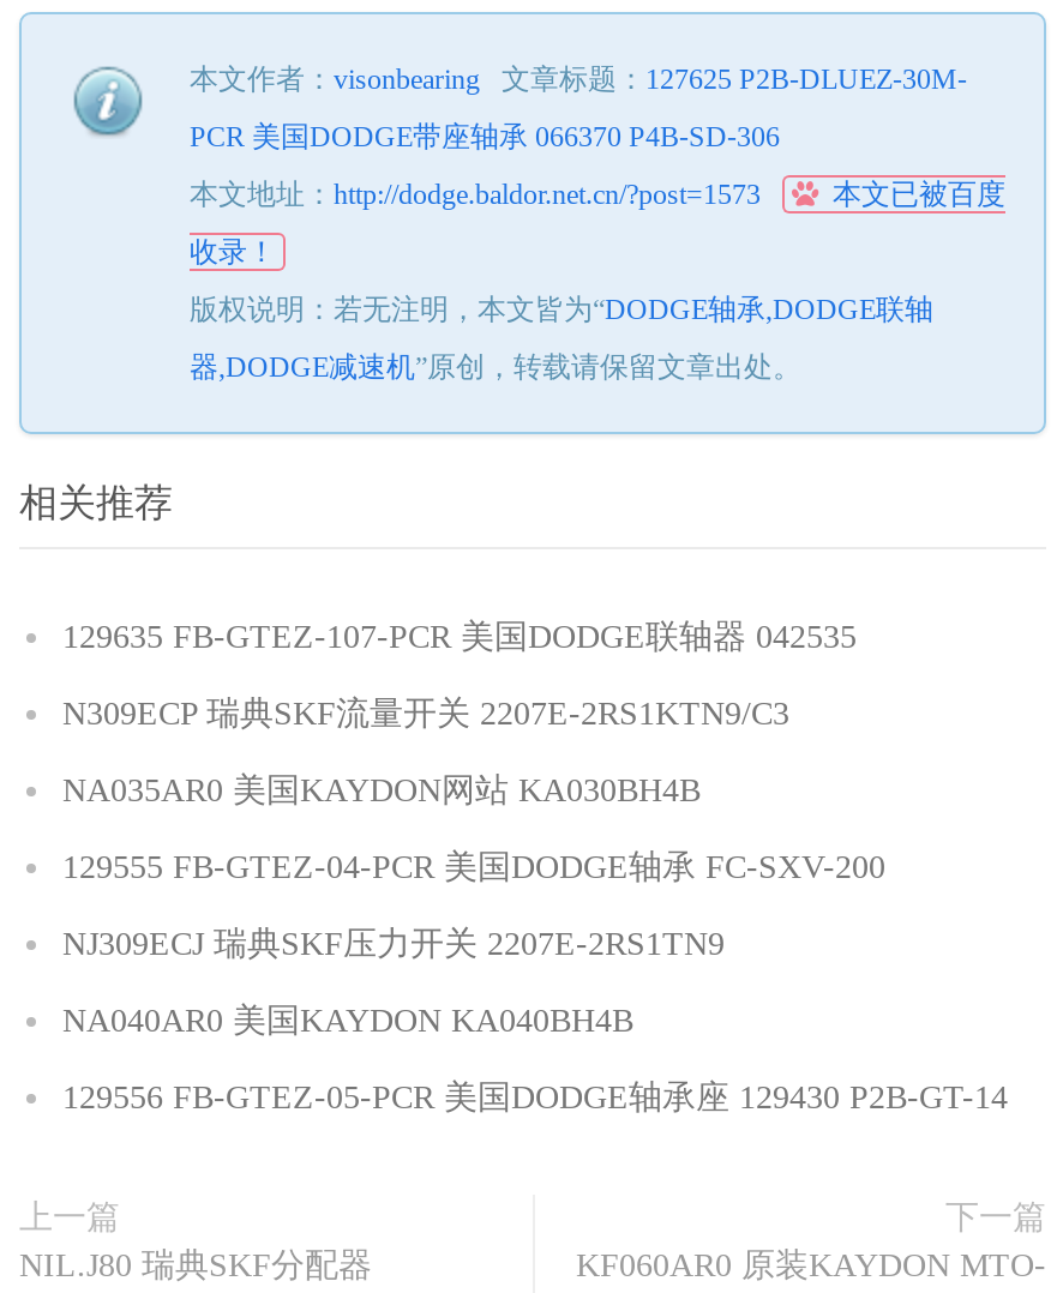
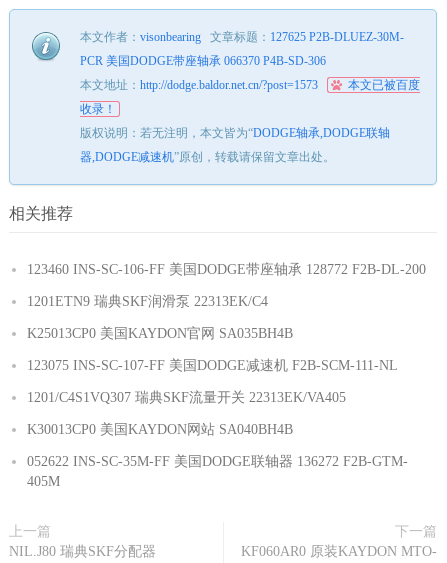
- 129635 FB-GTEZ-107-PCR 美国DODGE联轴器 042535
+ 123460 INS-SC-106-FF 美国DODGE带座轴承 128772 F2B-DL-200

- N309ECP 瑞典SKF流量开关 2207E-2RS1KTN9/C3
+ 1201ETN9 瑞典SKF润滑泵 22313EK/C4

- NA035AR0 美国KAYDON网站 KA030BH4B
+ K25013CP0 美国KAYDON官网 SA035BH4B

- 129555 FB-GTEZ-04-PCR 美国DODGE轴承 FC-SXV-200
+ 123075 INS-SC-107-FF 美国DODGE减速机 F2B-SCM-111-NL

- NJ309ECJ 瑞典SKF压力开关 2207E-2RS1TN9
+ 1201/C4S1VQ307 瑞典SKF流量开关 22313EK/VA405

- NA040AR0 美国KAYDON KA040BH4B
+ K30013CP0 美国KAYDON网站 SA040BH4B

- 129556 FB-GTEZ-05-PCR 美国DODGE轴承座 129430 P2B-GT-14
+ 052622 INS-SC-35M-FF 美国DODGE联轴器 136272 F2B-GTM-
+ 405M
